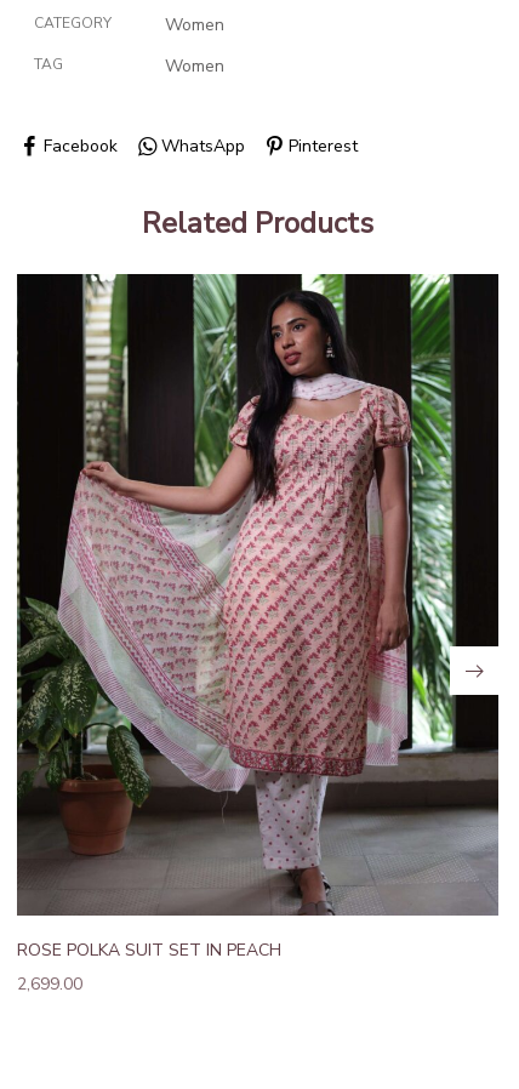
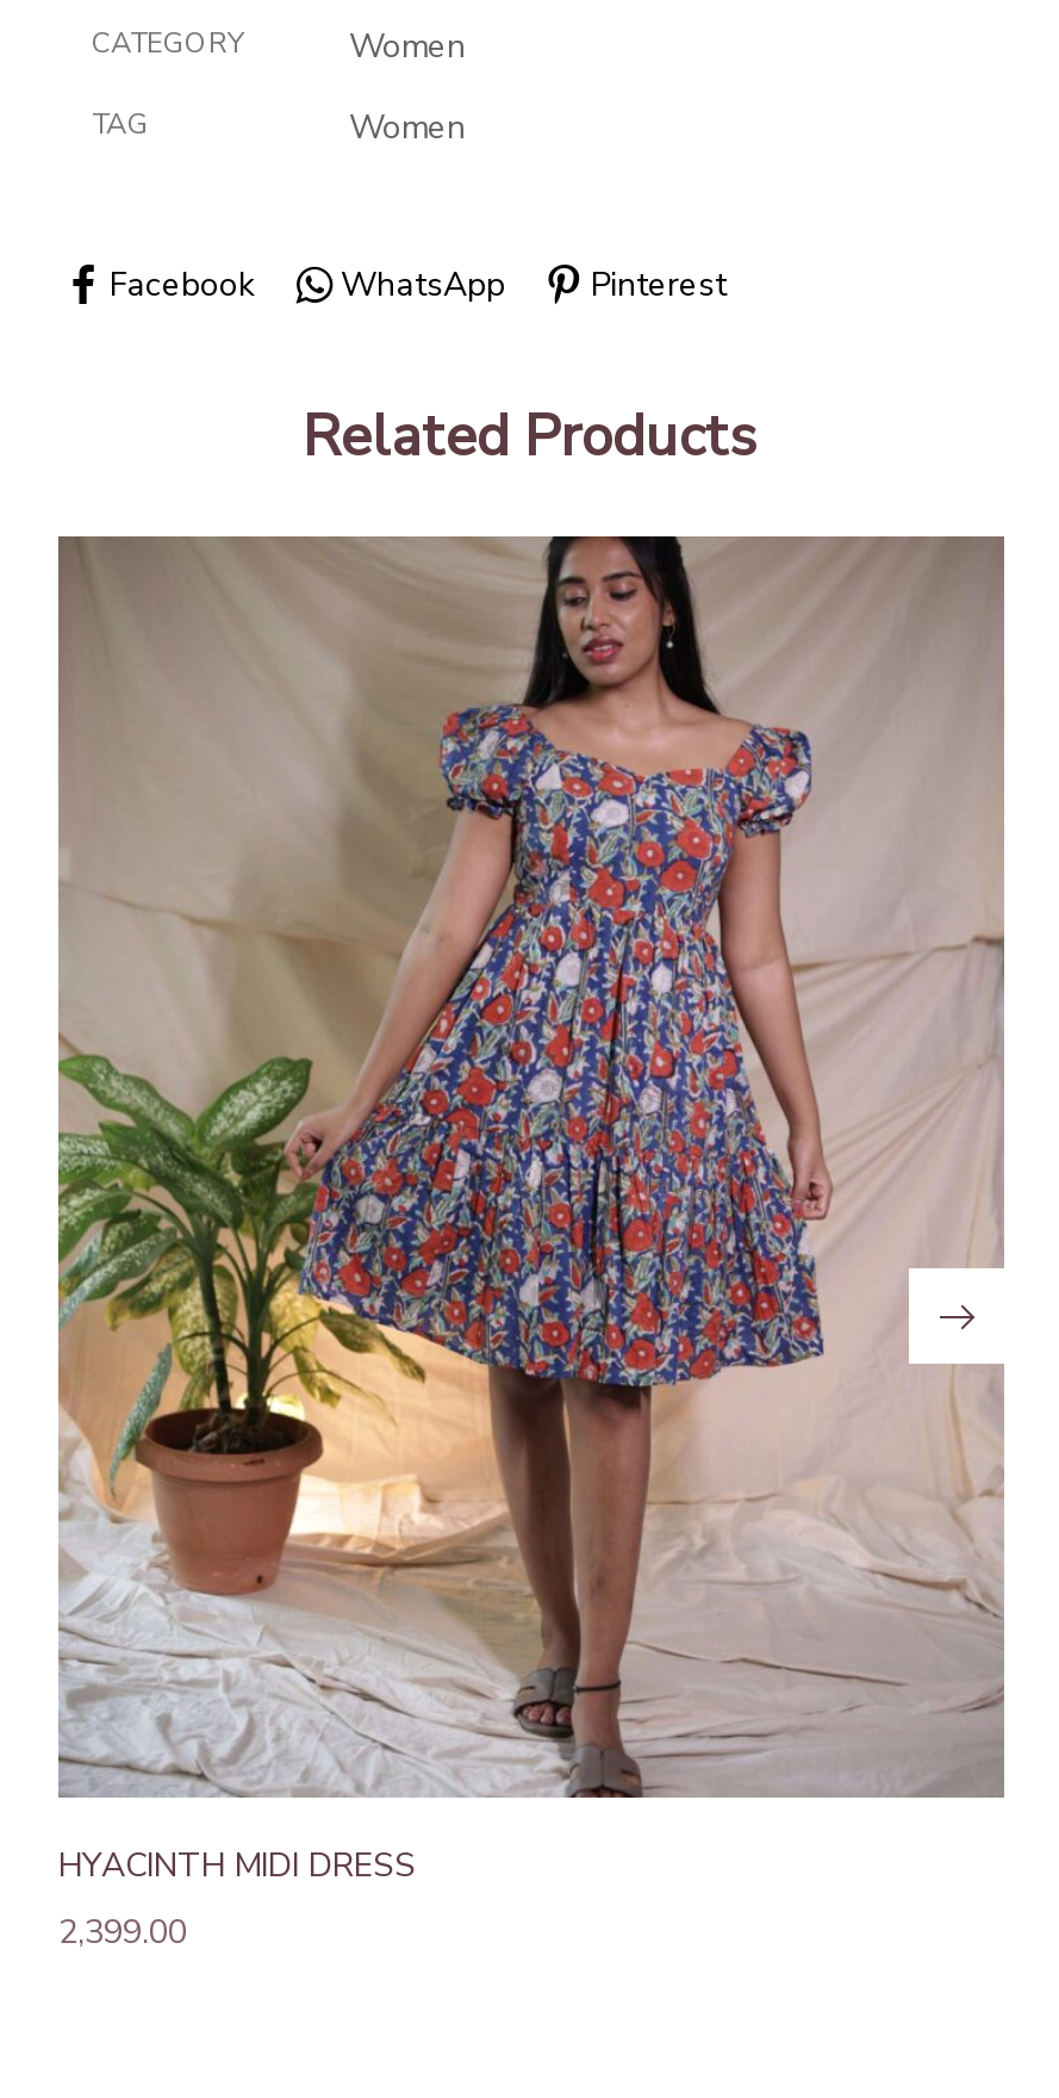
- [image]
- ROSE POLKA SUIT SET IN PEACH
+ [image]
+ HYACINTH MIDI DRESS

- 2,699.00
+ 2,399.00
